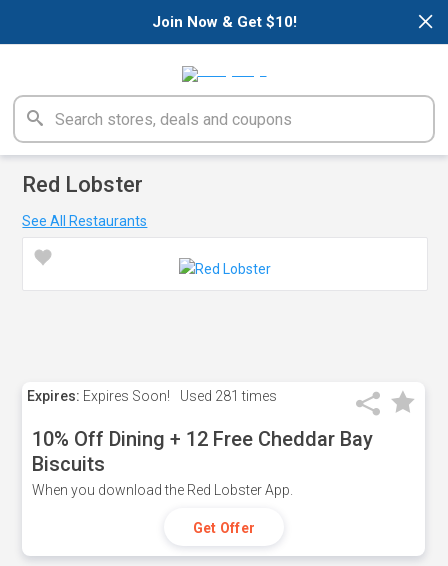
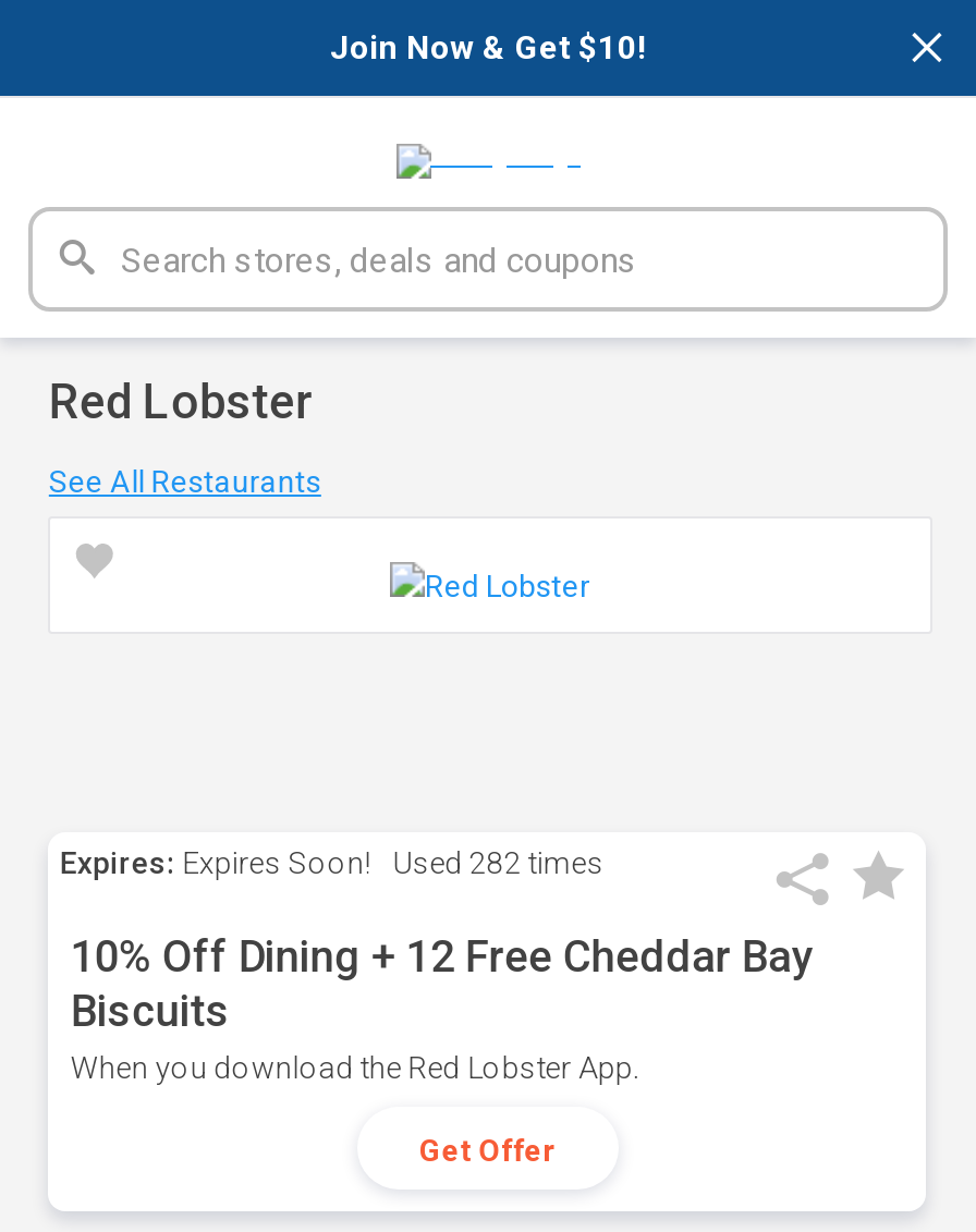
- Expires: Expires Soon! Used 281 times
+ Expires: Expires Soon! Used 282 times
